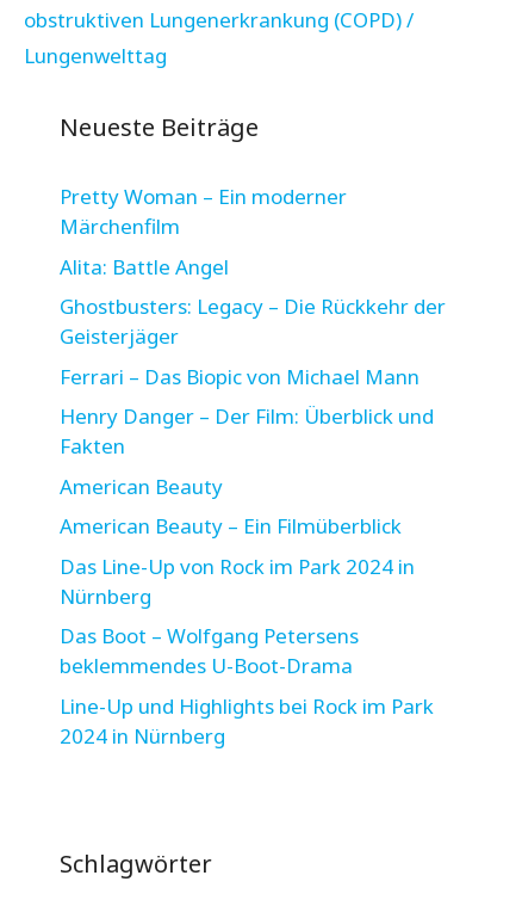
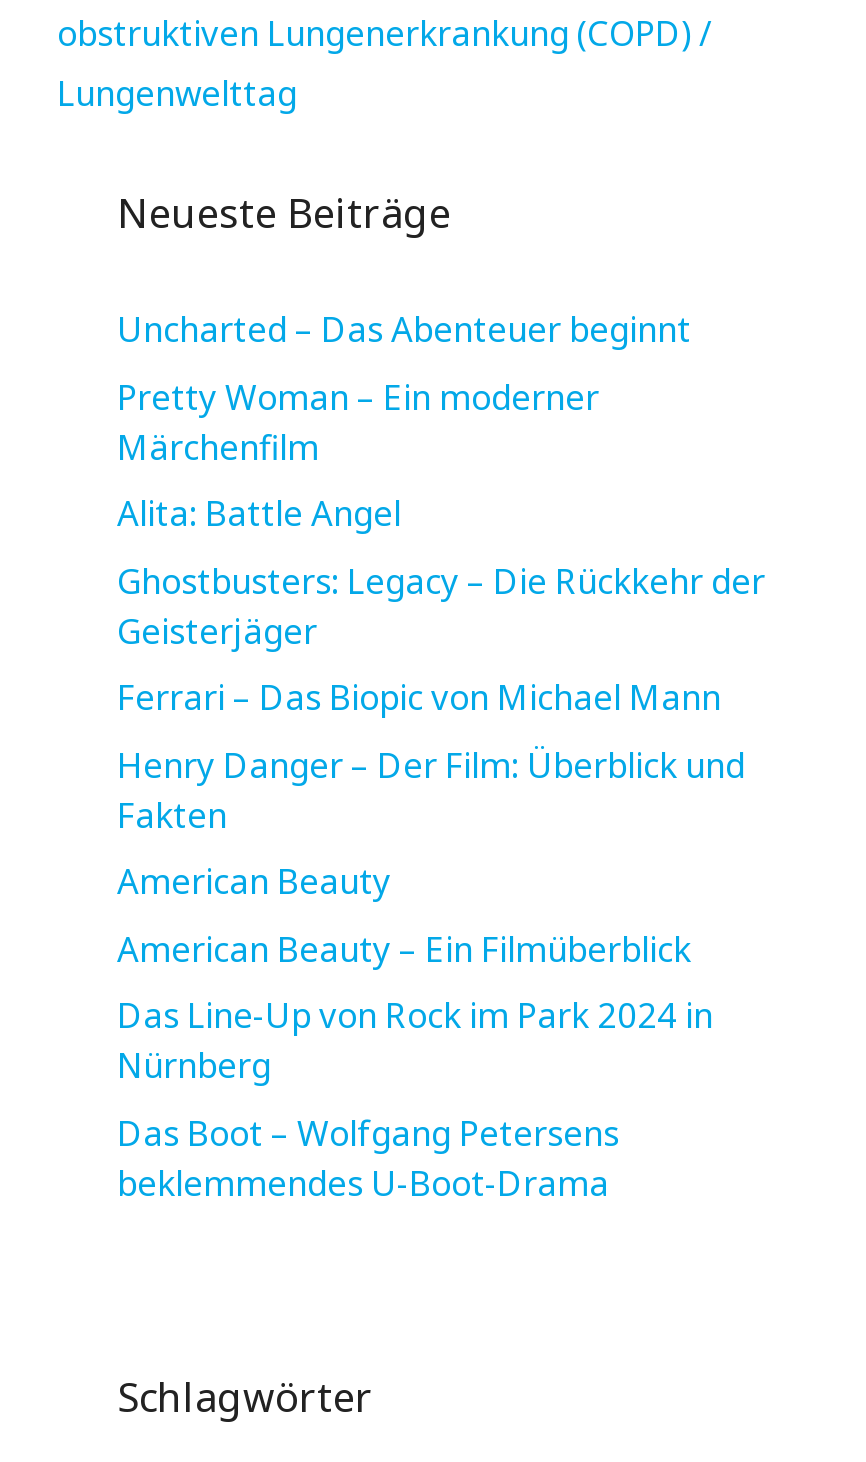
+ Uncharted – Das Abenteuer beginnt

moved down: Pretty Woman – Ein moderner | Märchenfilm | Alita: Battle Angel | ... | Das Boot – Wolfgang Petersens | beklemmendes U-Boot-Drama

- Line-Up und Highlights bei Rock im Park
- 2024 in Nürnberg
